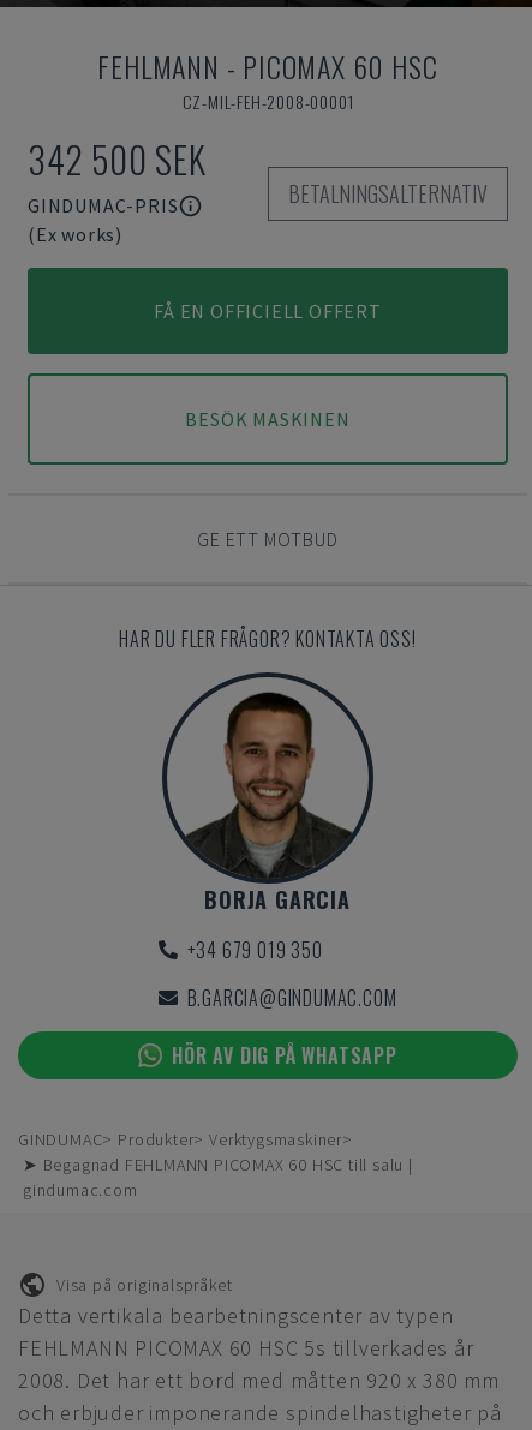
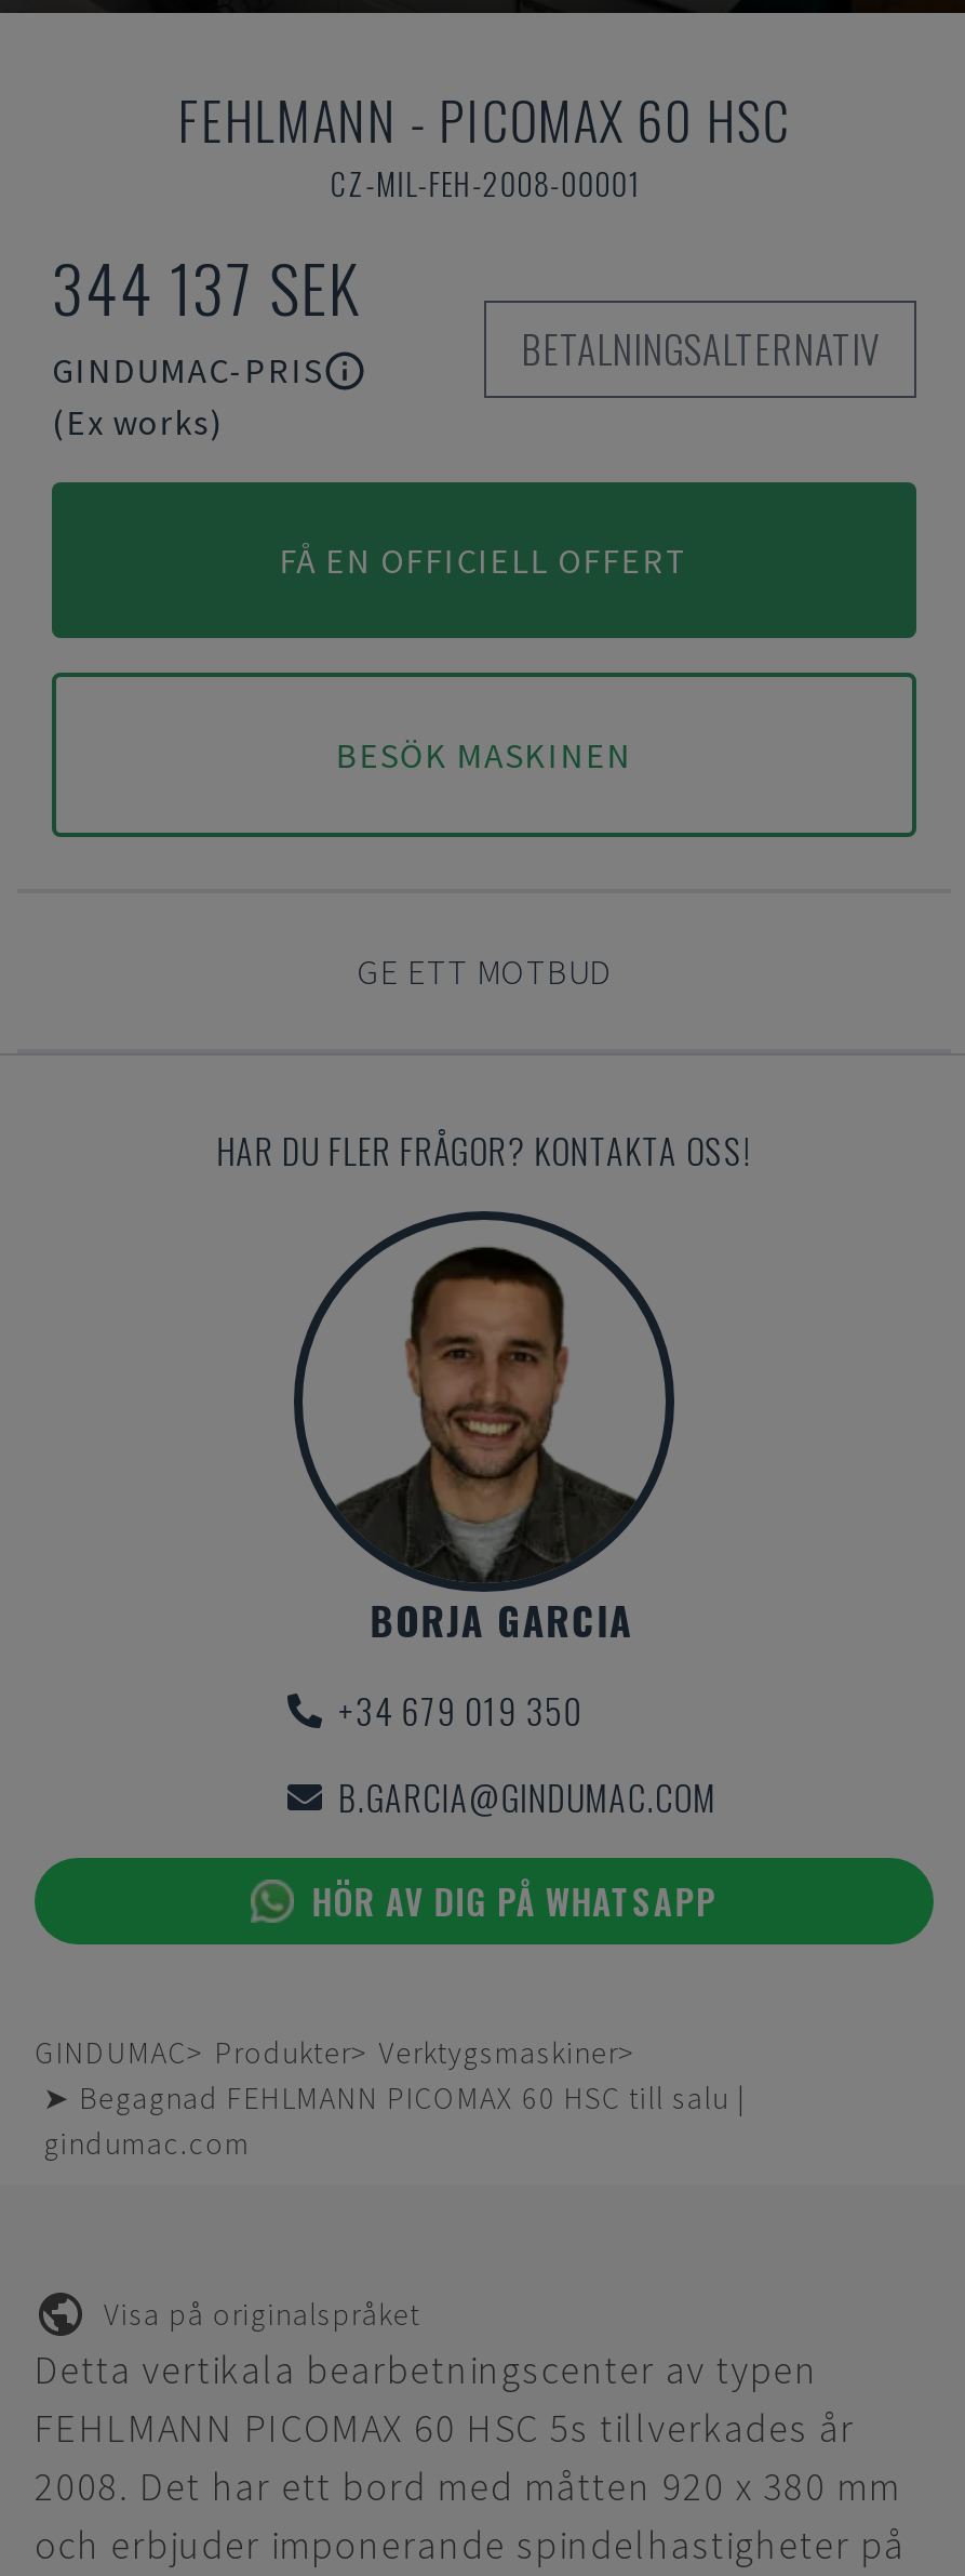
- 342 500 SEK
+ 344 137 SEK
